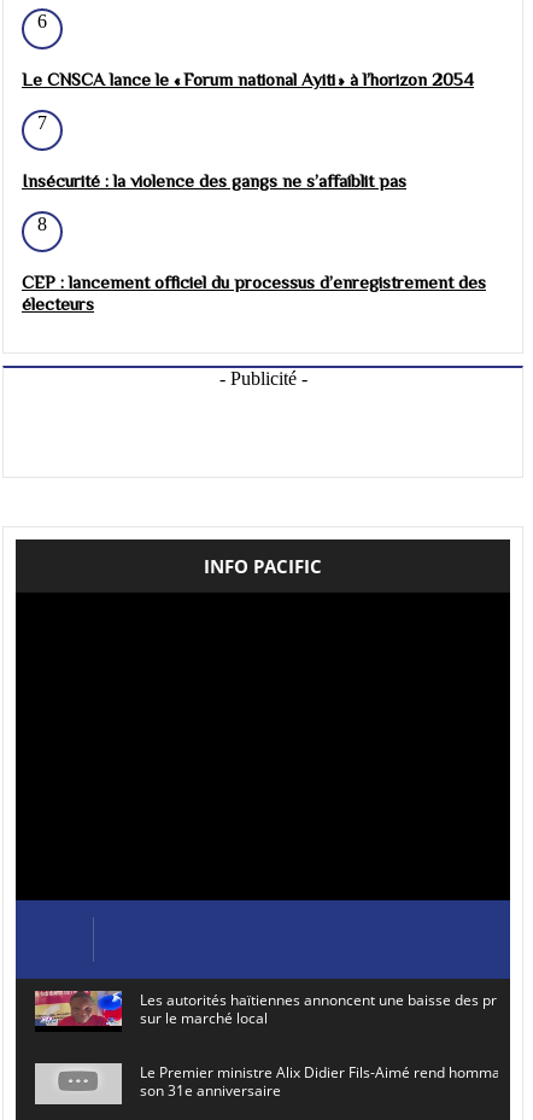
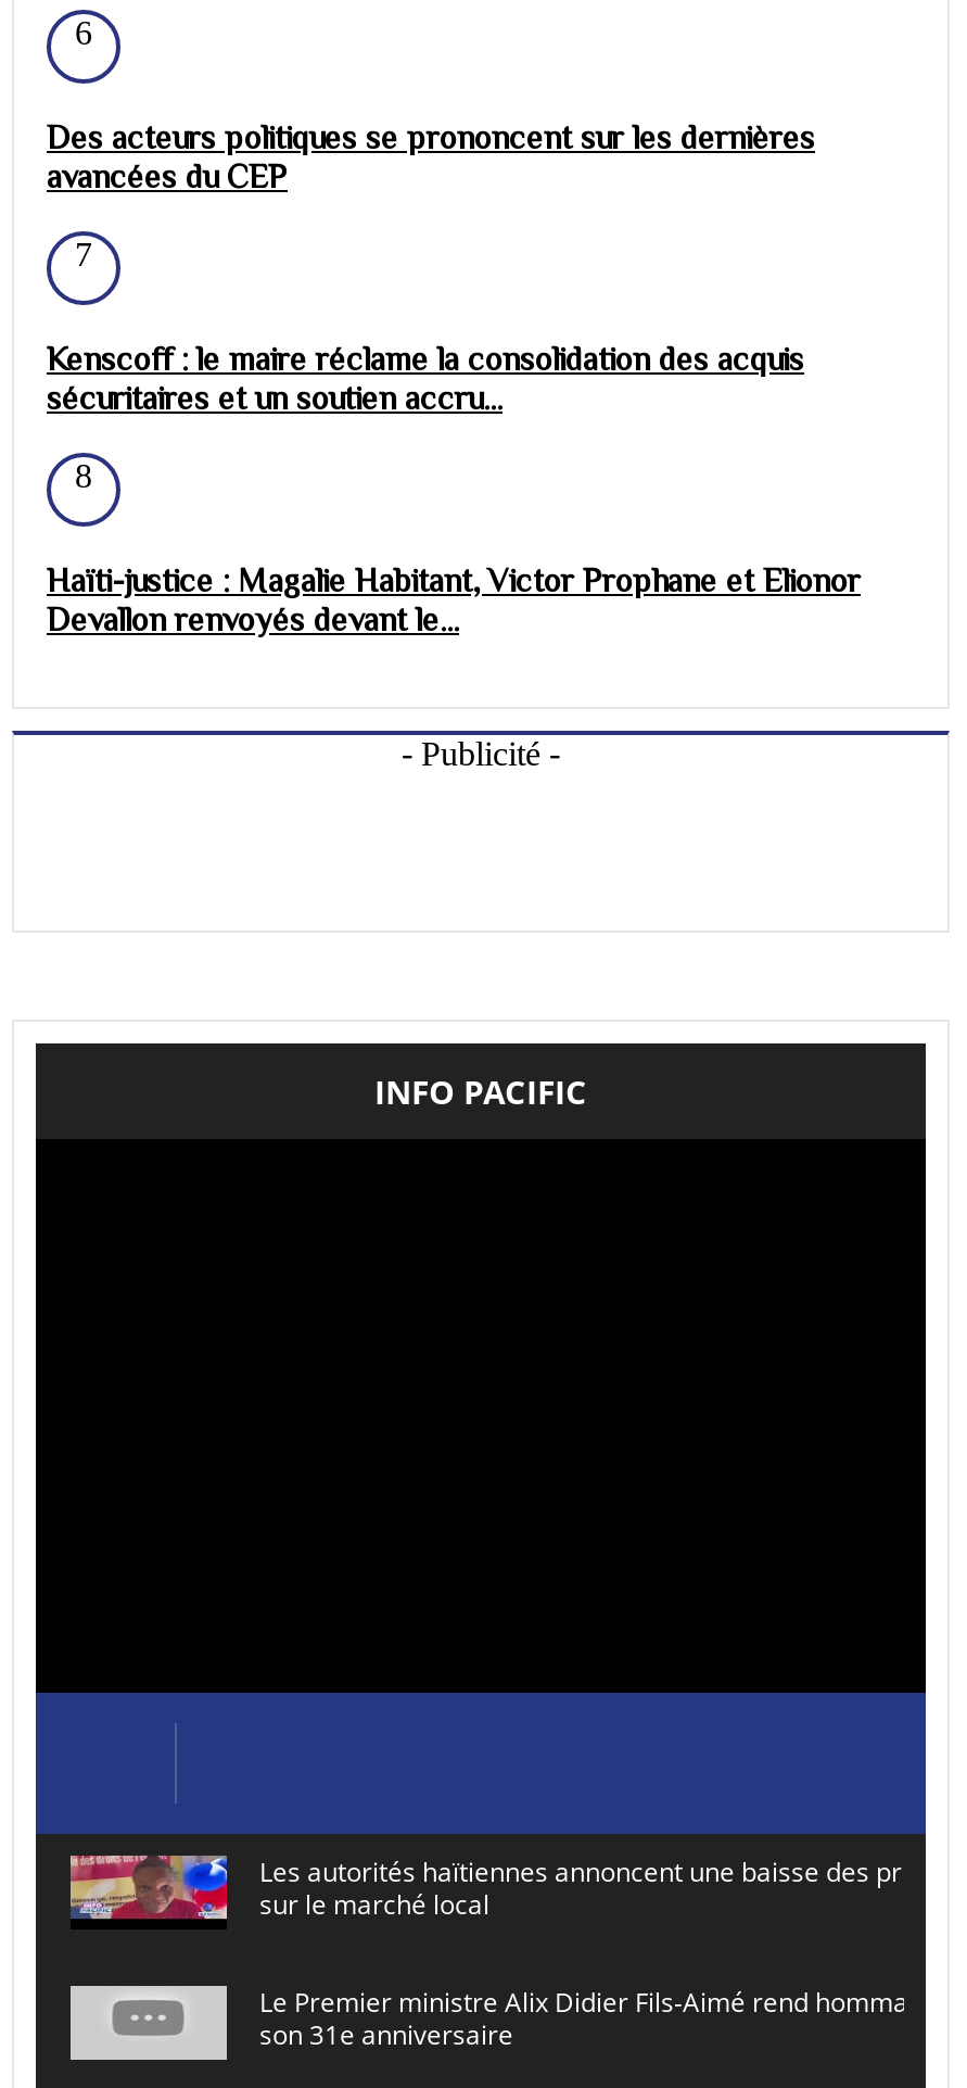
- Le CNSCA lance le « Forum national Ayiti » à l’horizon 2054
+ Des acteurs politiques se prononcent sur les dernières
+ avancées du CEP

- Insécurité : la violence des gangs ne s’affaiblit pas
+ Kenscoff : le maire réclame la consolidation des acquis
+ sécuritaires et un soutien accru...

- CEP : lancement officiel du processus d’enregistrement des
- électeurs
+ Haïti-justice : Magalie Habitant, Victor Prophane et Elionor
+ Devallon renvoyés devant le...
